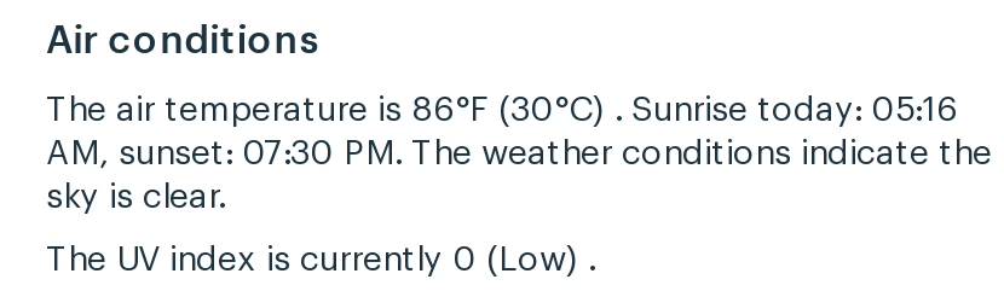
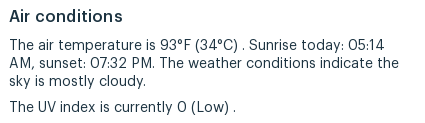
- The air temperature is 86°F (30°C) . Sunrise today: 05:16
- AM, sunset: 07:30 PM. The weather conditions indicate the
- sky is clear.
+ The air temperature is 93°F (34°C) . Sunrise today: 05:14
+ AM, sunset: 07:32 PM. The weather conditions indicate the
+ sky is mostly cloudy.
